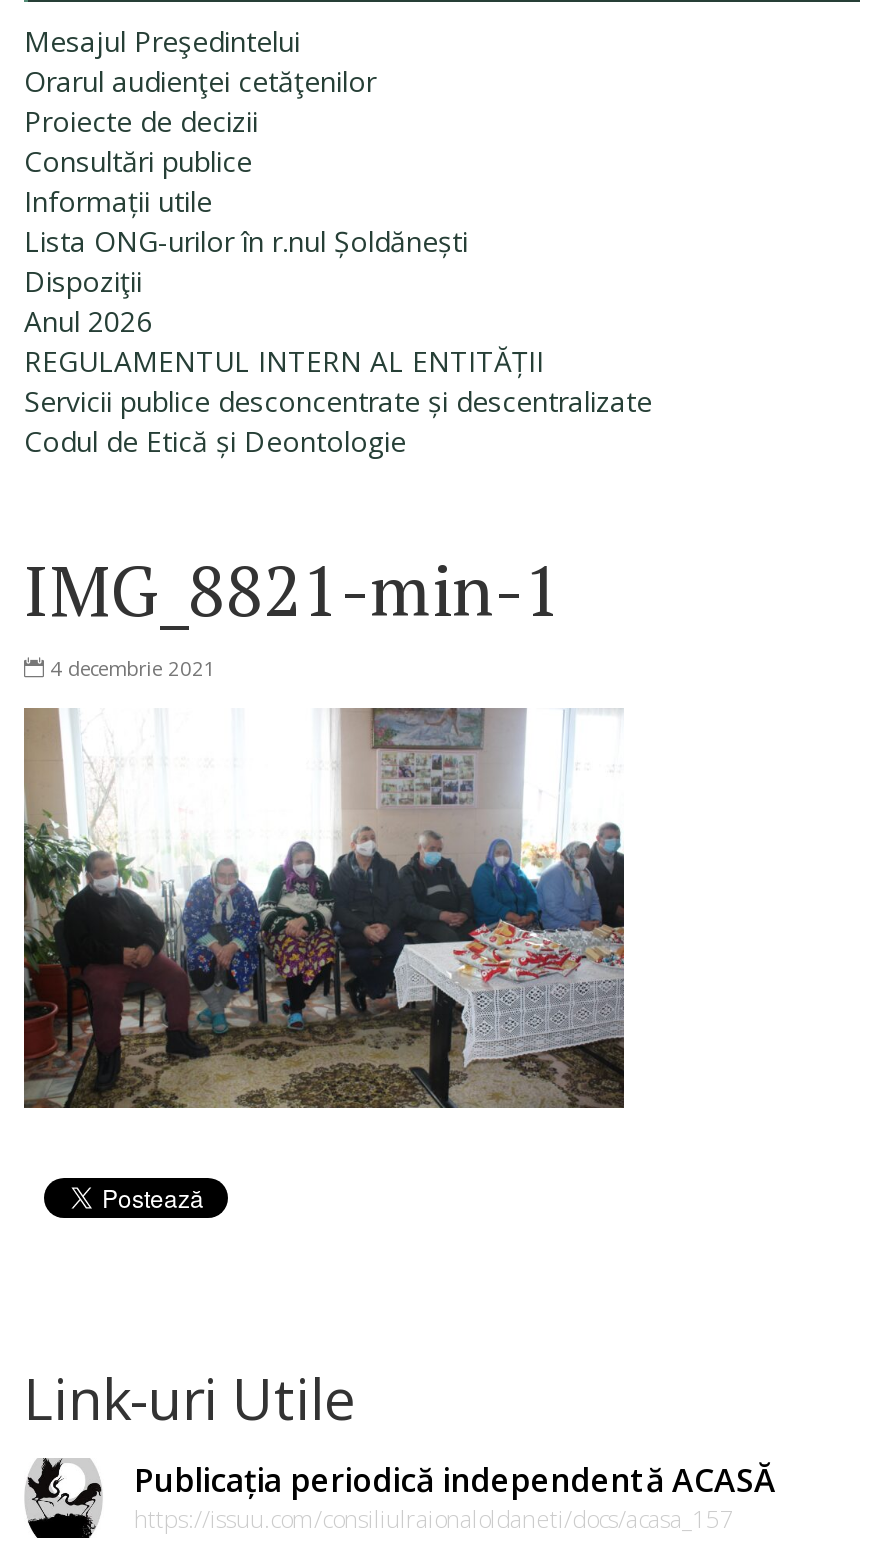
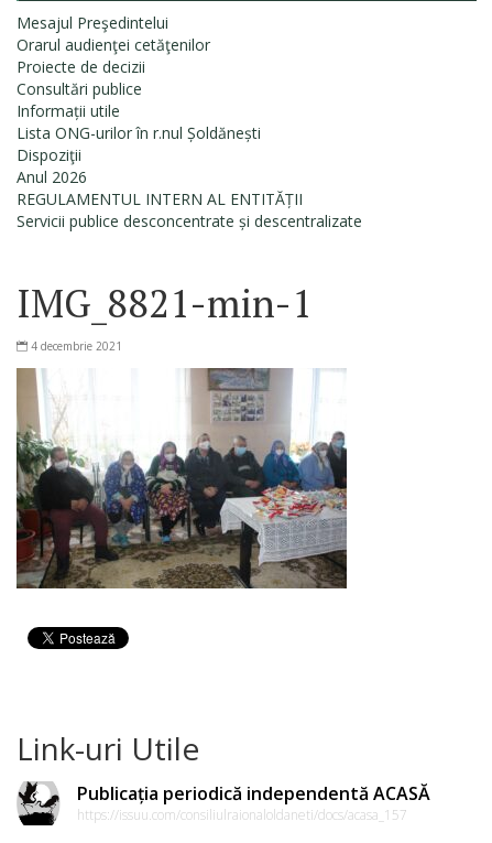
- Codul de Etică și Deontologie
